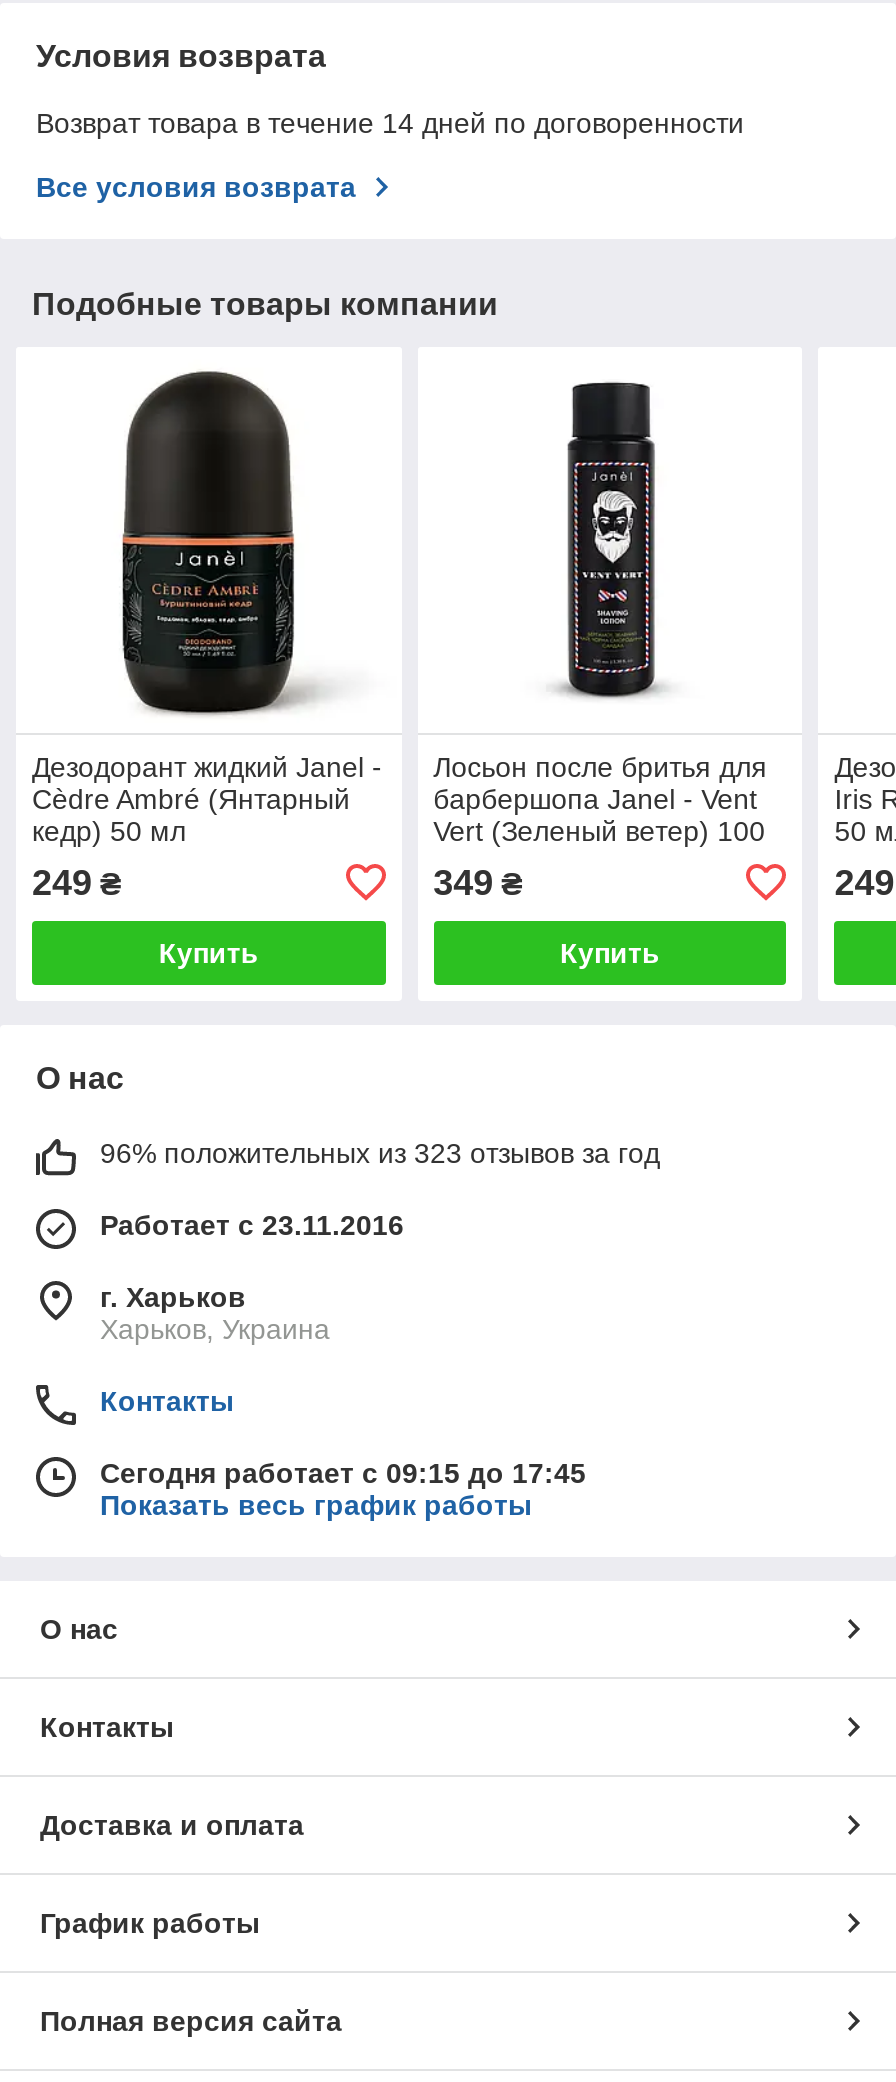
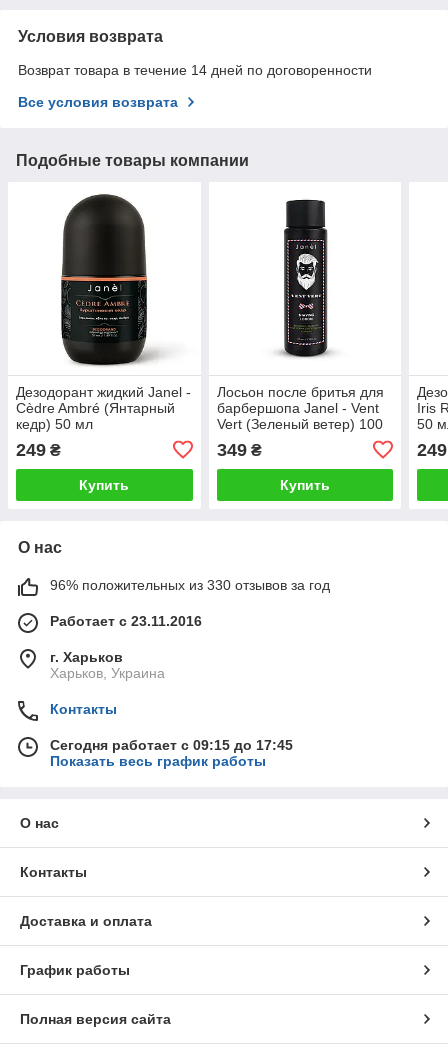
- 96% положительных из 323 отзывов за год
+ 96% положительных из 330 отзывов за год
